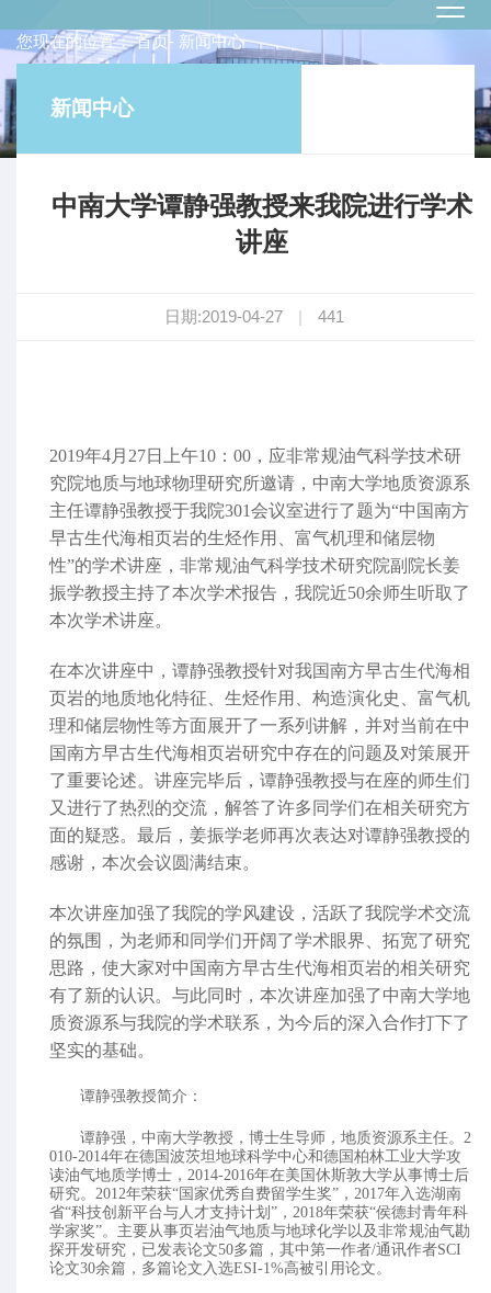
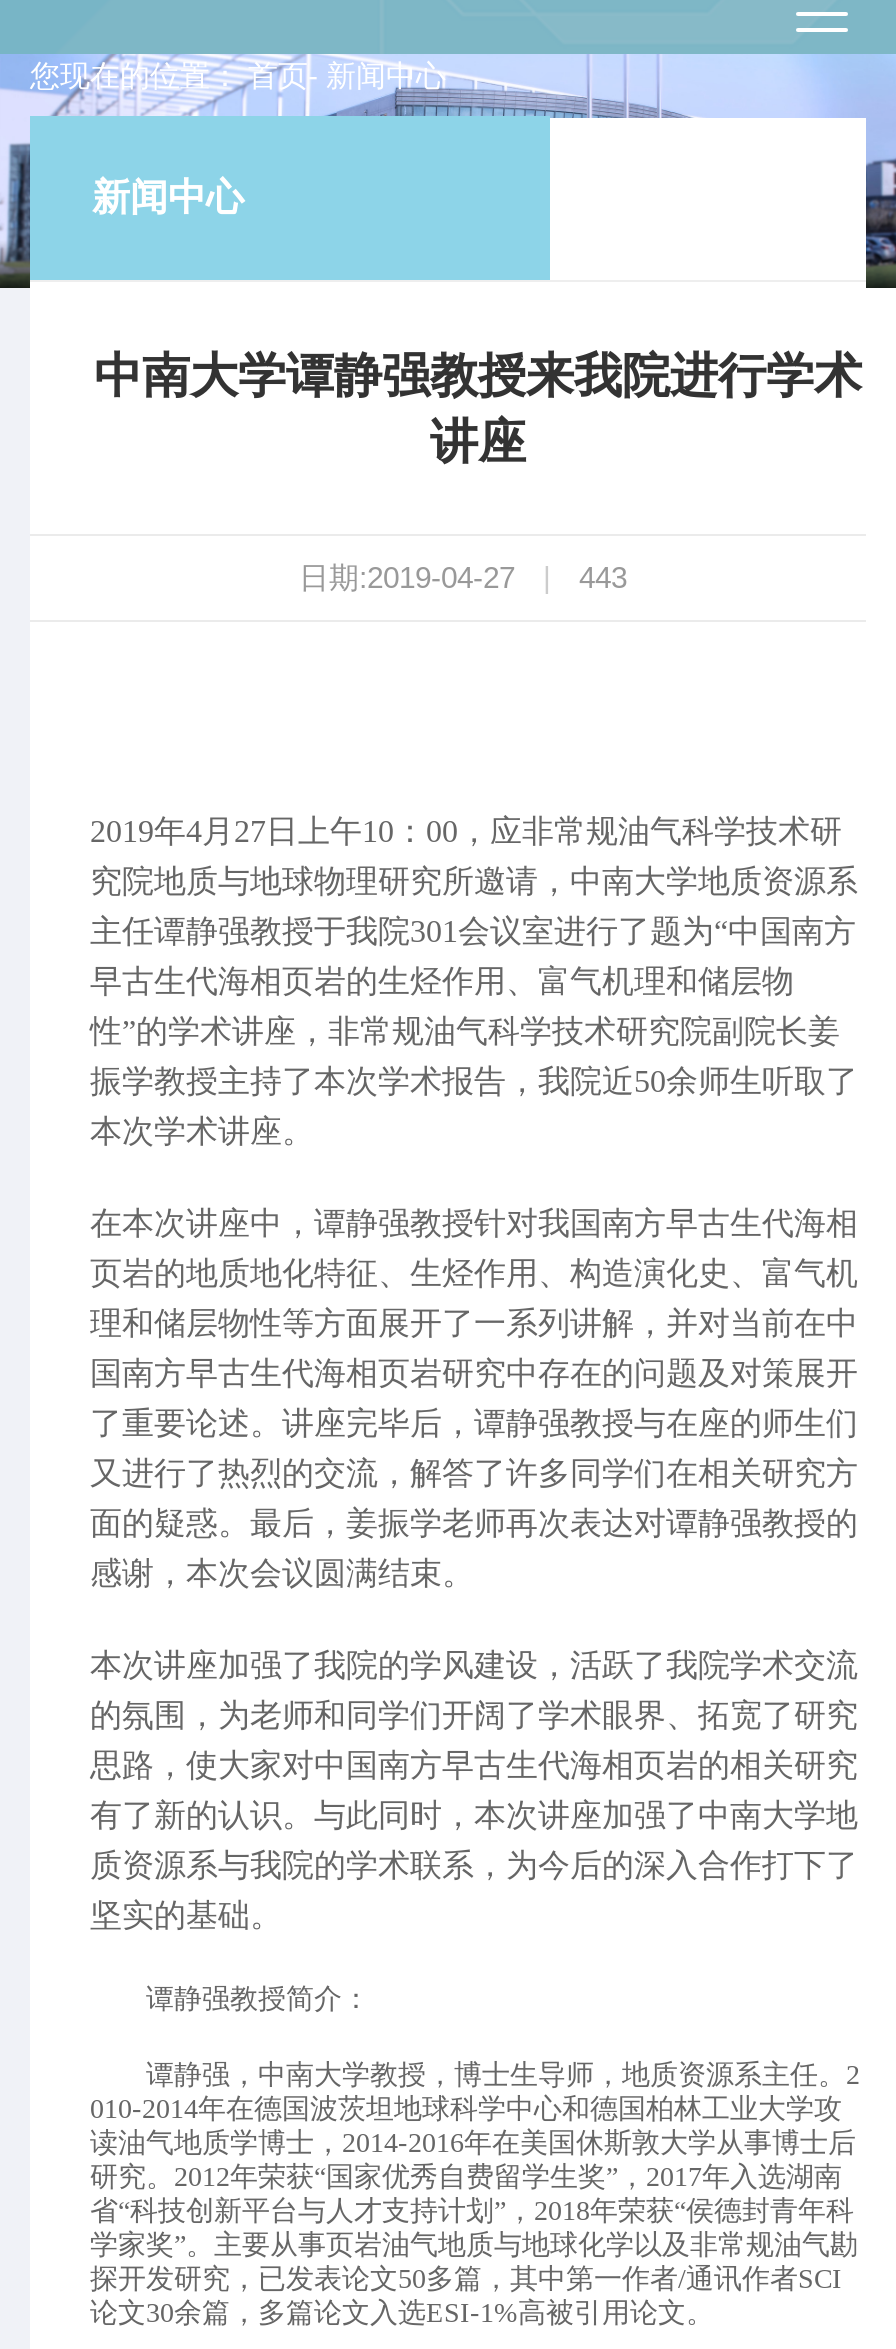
- 441
+ 443
